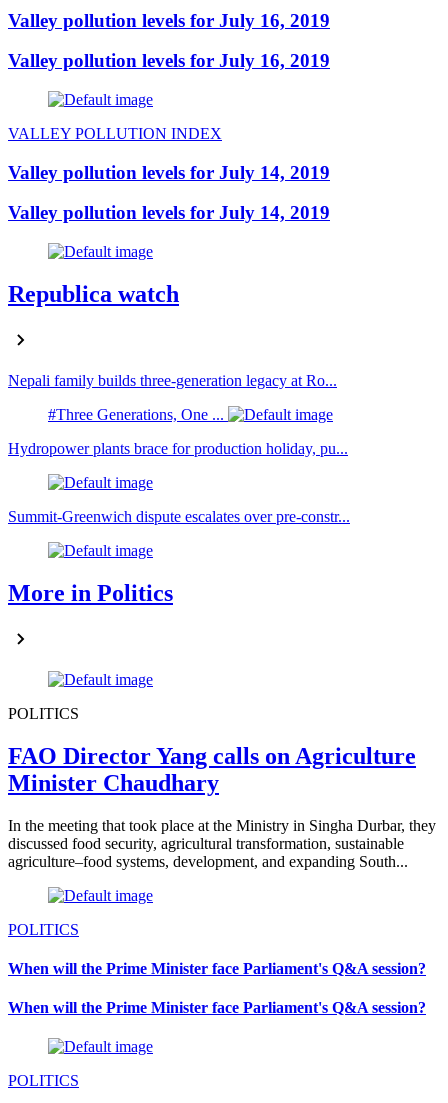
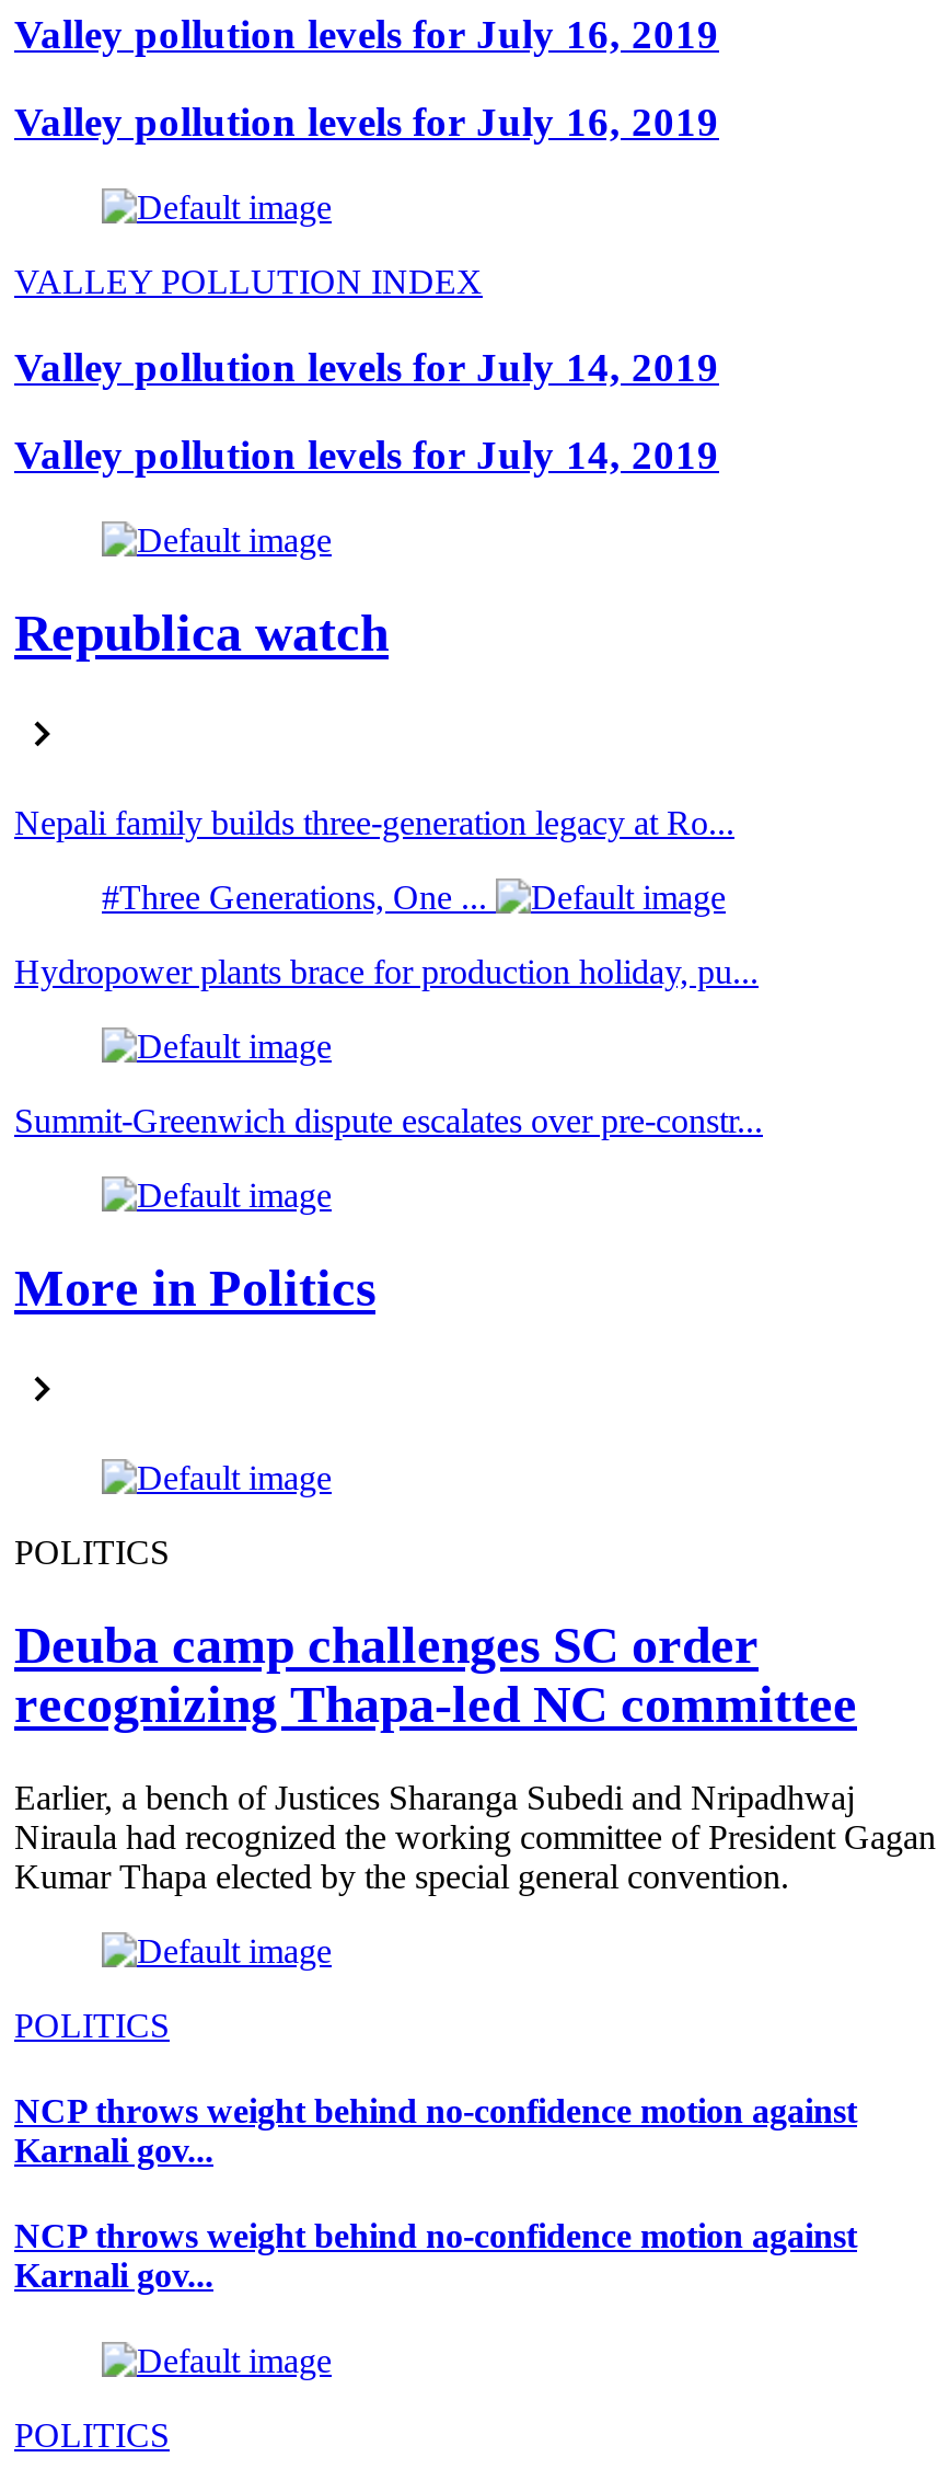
- FAO Director Yang calls on Agriculture
- Minister Chaudhary
+ Deuba camp challenges SC order
+ recognizing Thapa-led NC committee

- In the meeting that took place at the Ministry in Singha Durbar, they
- discussed food security, agricultural transformation, sustainable
- agriculture–food systems, development, and expanding South...
+ Earlier, a bench of Justices Sharanga Subedi and Nripadhwaj
+ Niraula had recognized the working committee of President Gagan
+ Kumar Thapa elected by the special general convention.

- When will the Prime Minister face Parliament's Q&A session?
+ NCP throws weight behind no-confidence motion against
+ Karnali gov...

- When will the Prime Minister face Parliament's Q&A session?
+ NCP throws weight behind no-confidence motion against
+ Karnali gov...
